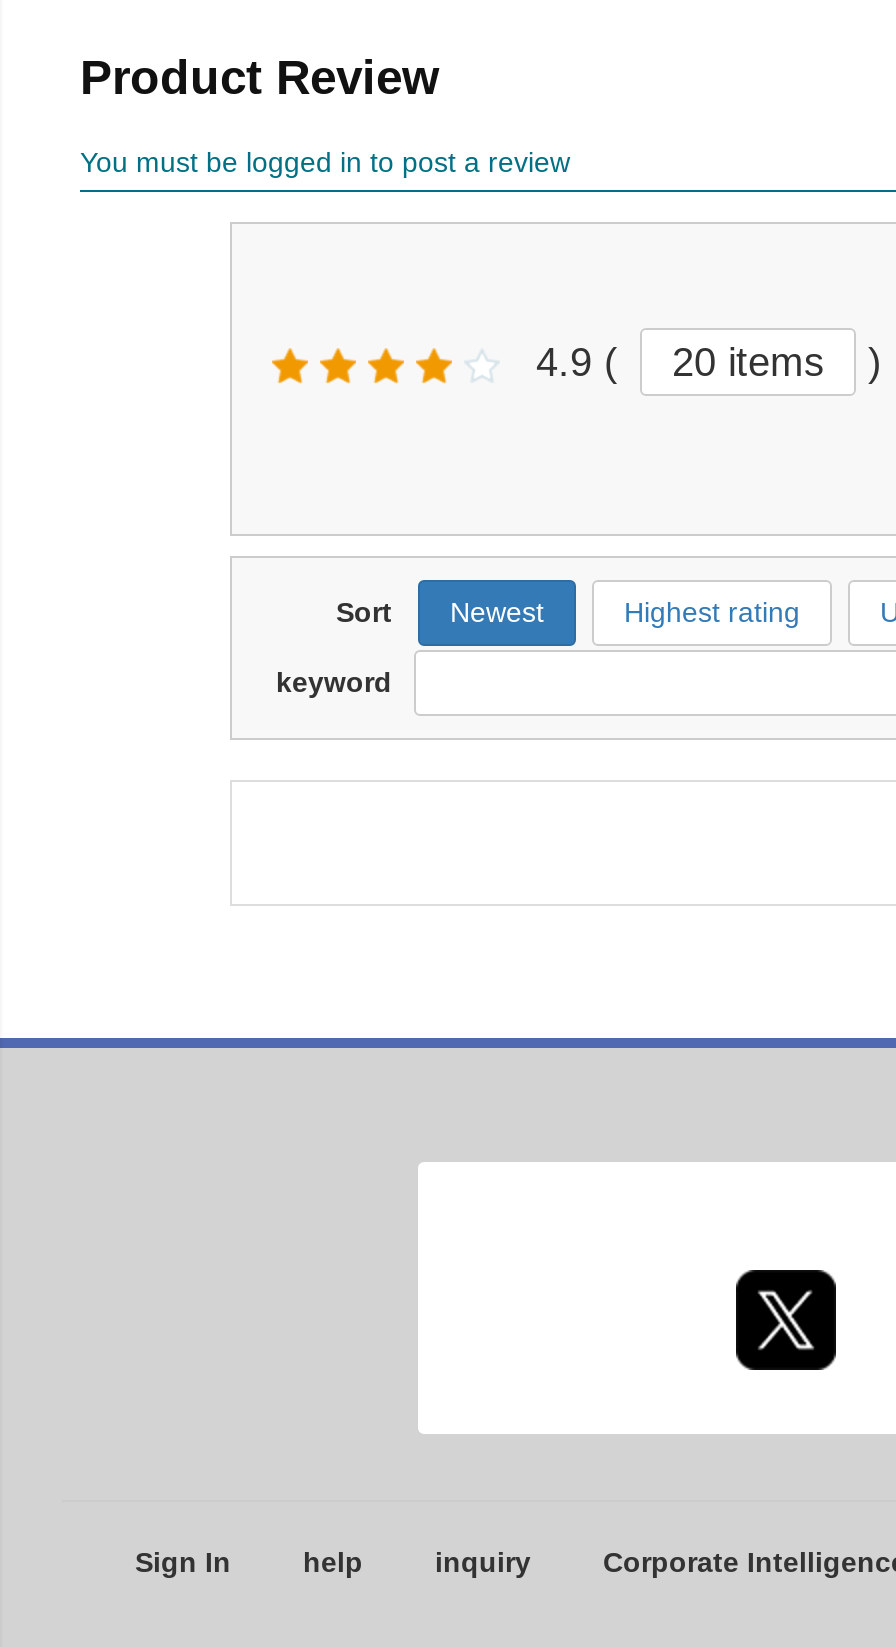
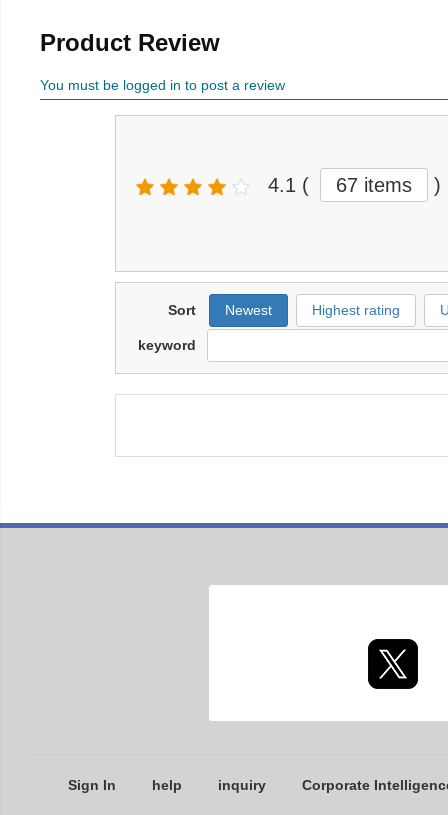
- 4.9 (
+ 4.1 (

- 20 items
+ 67 items
